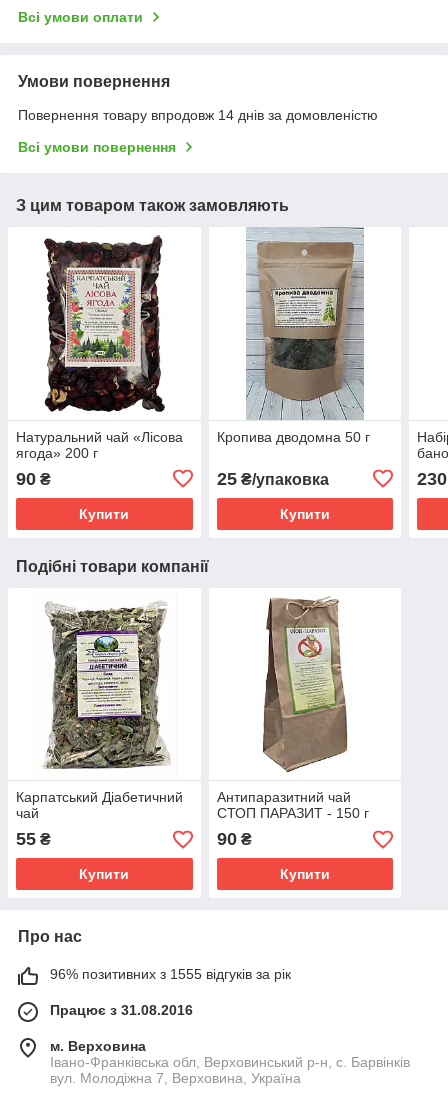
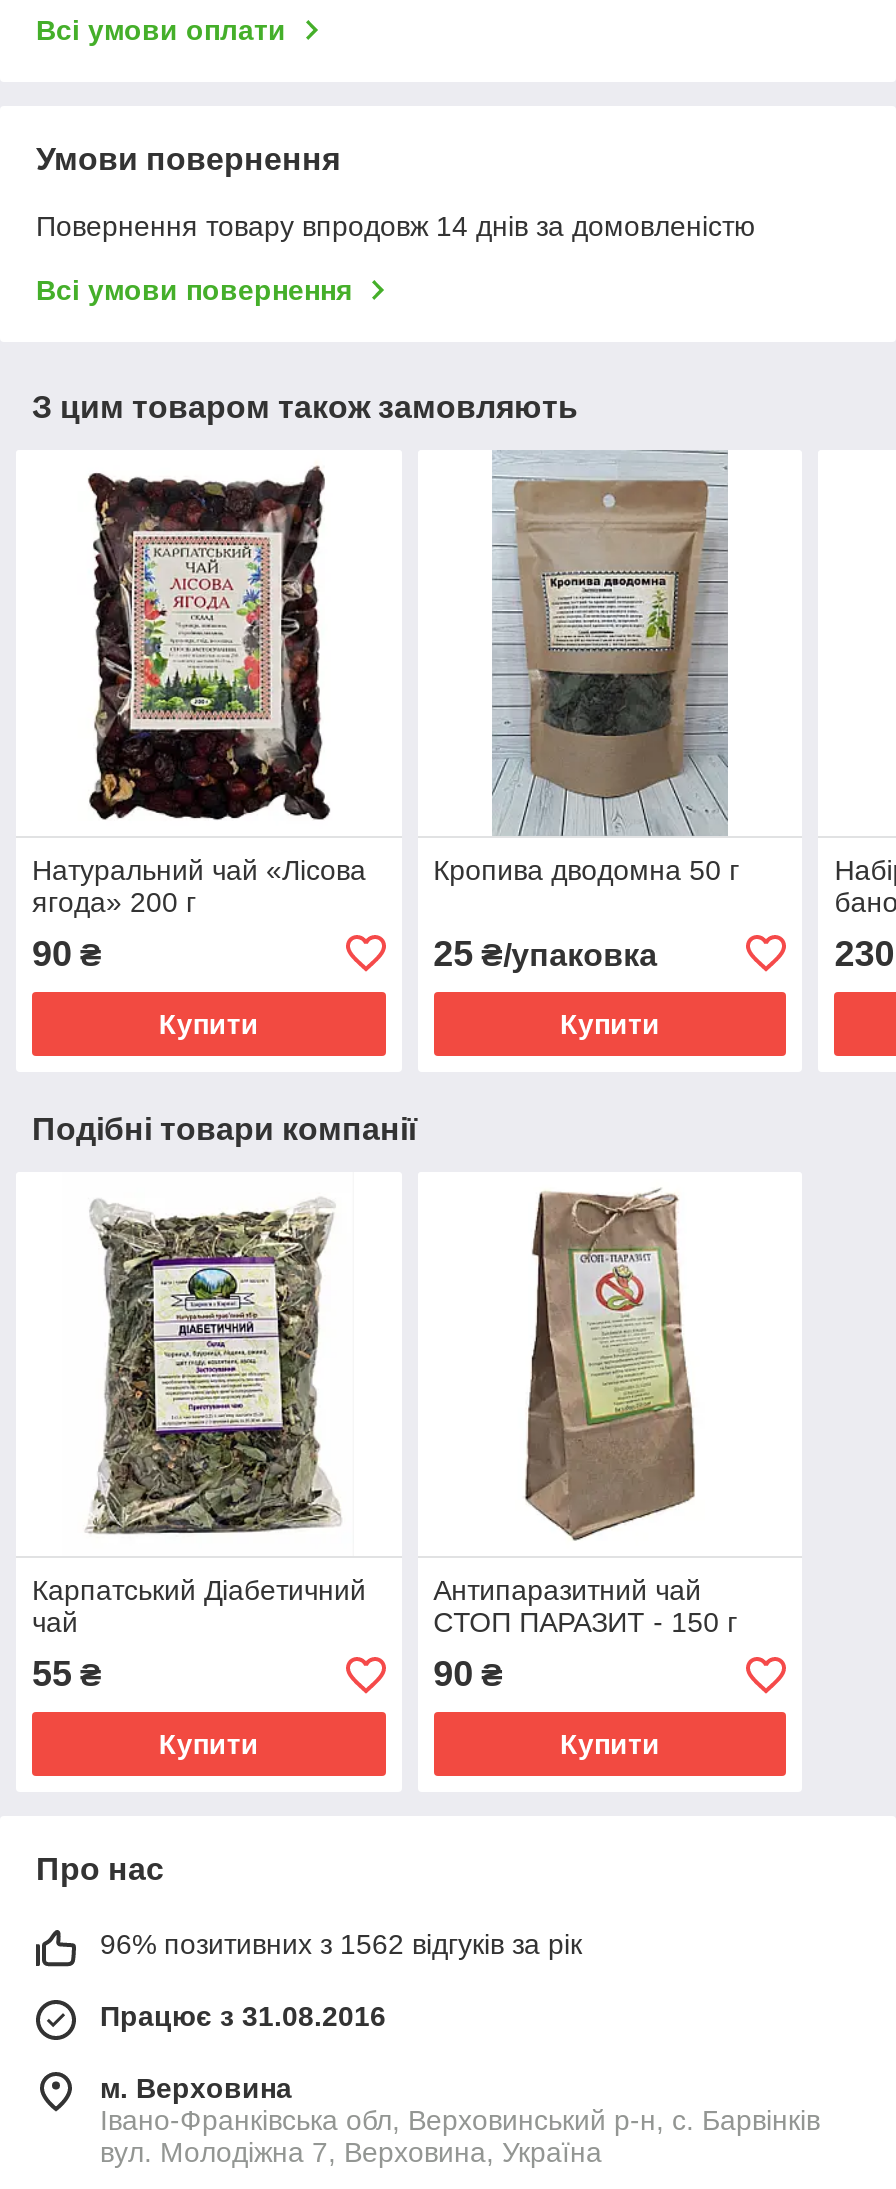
- 96% позитивних з 1555 відгуків за рік
+ 96% позитивних з 1562 відгуків за рік
